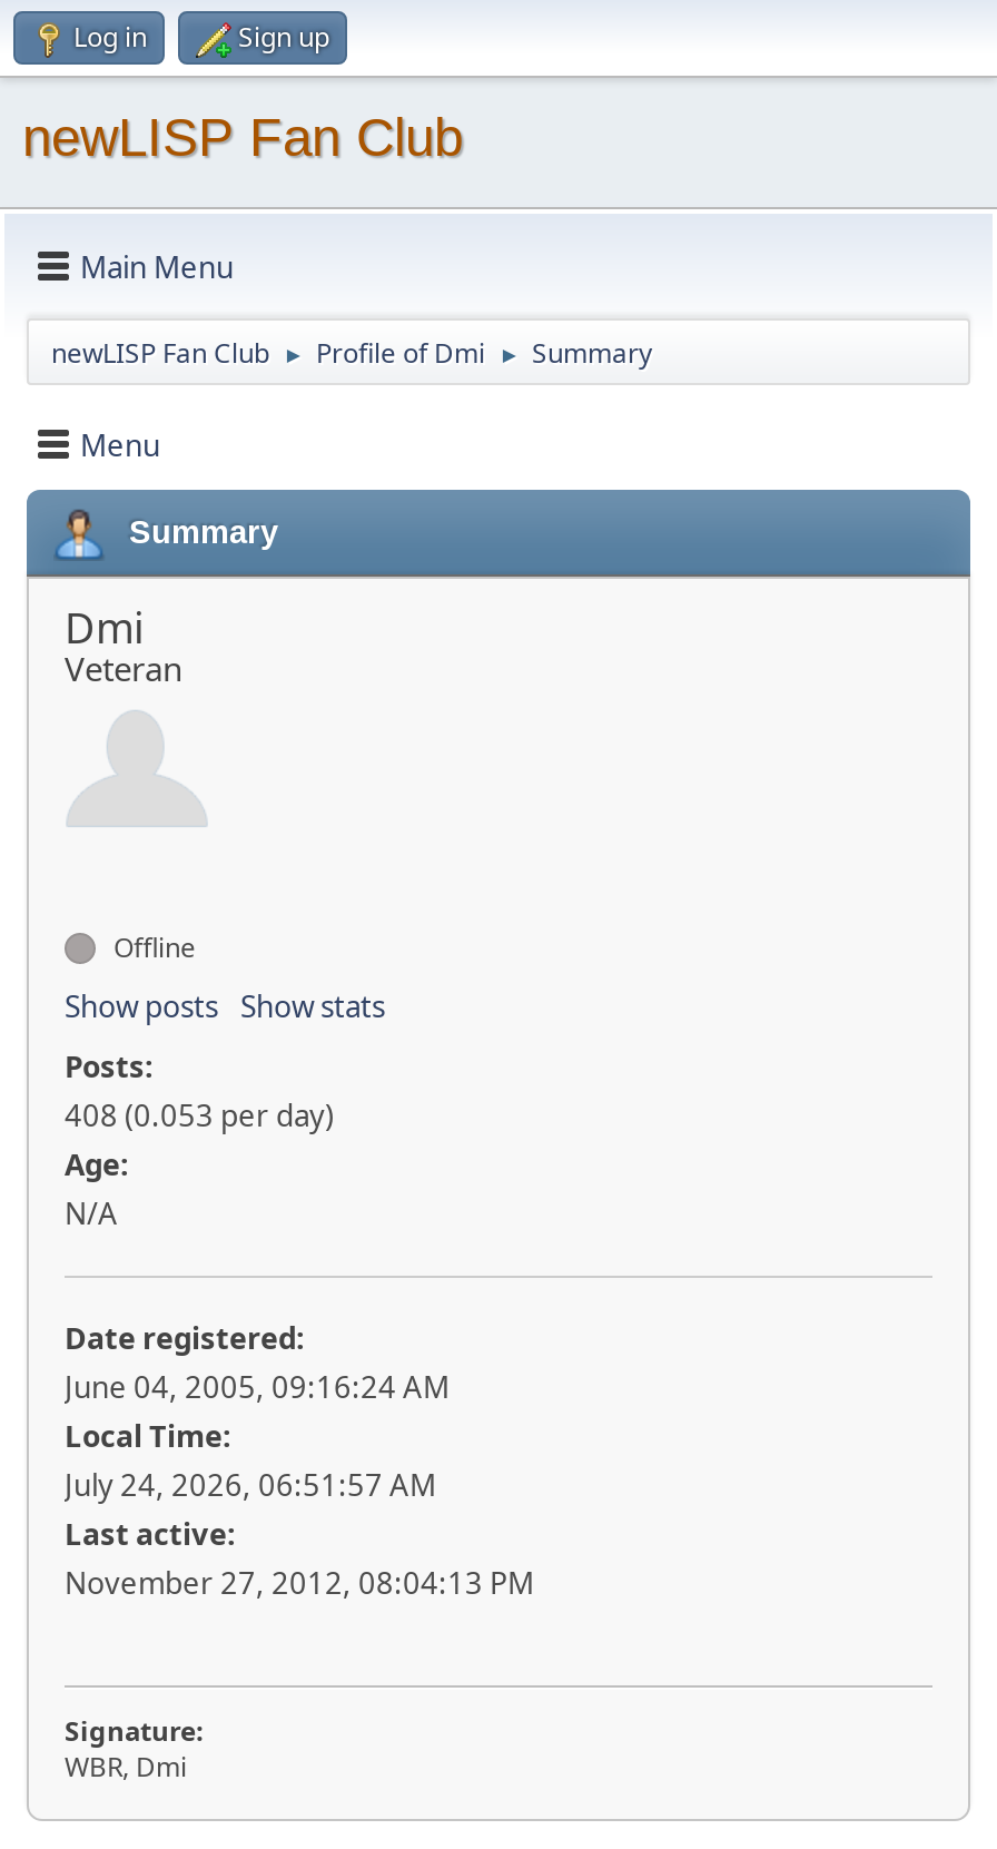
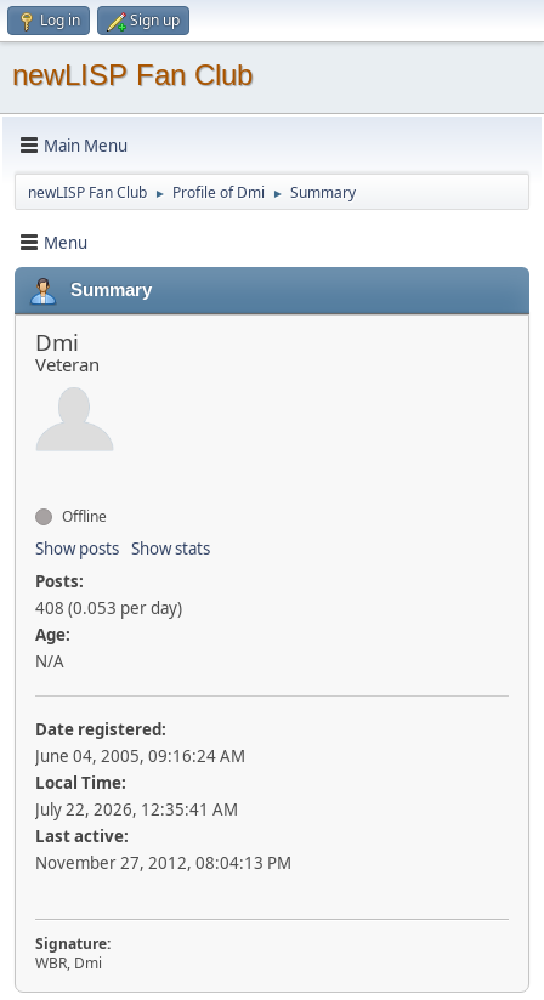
- July 24, 2026, 06:51:57 AM
+ July 22, 2026, 12:35:41 AM
